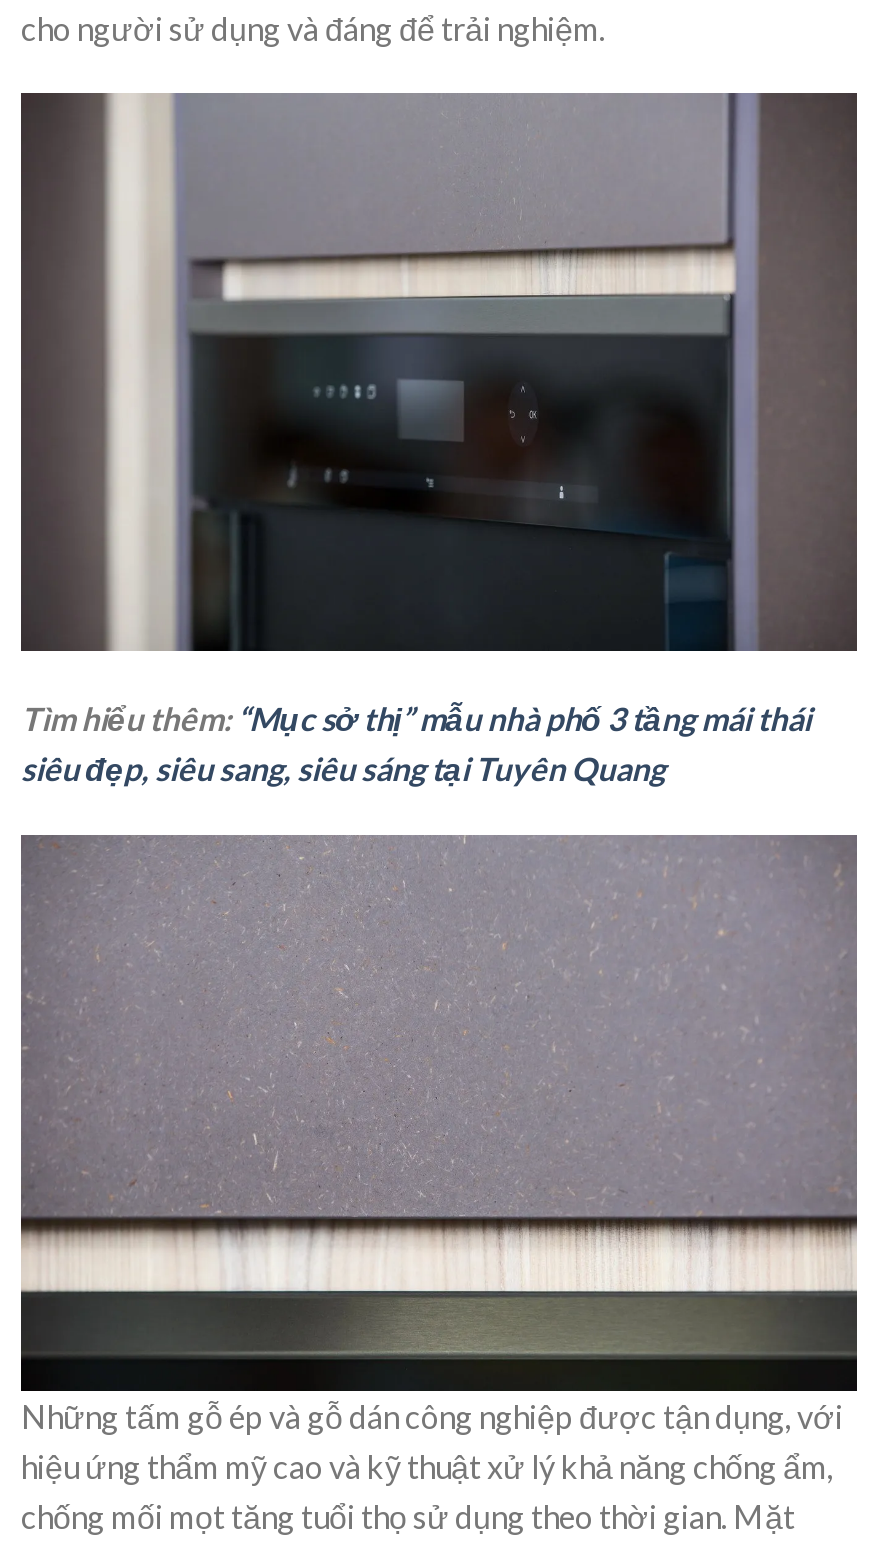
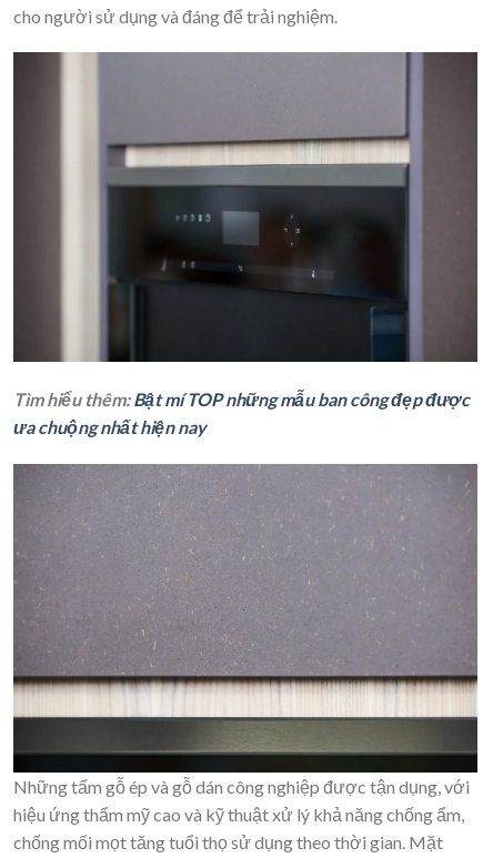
- Tìm hiểu thêm: “Mục sở thị” mẫu nhà phố 3 tầng mái thái
- siêu đẹp, siêu sang, siêu sáng tại Tuyên Quang
+ Tìm hiểu thêm: Bật mí TOP những mẫu ban công đẹp được
+ ưa chuộng nhất hiện nay
